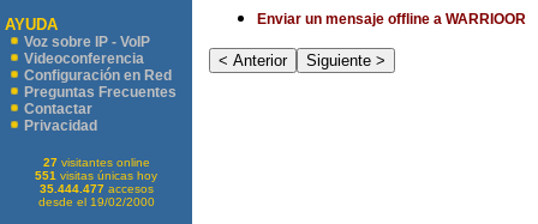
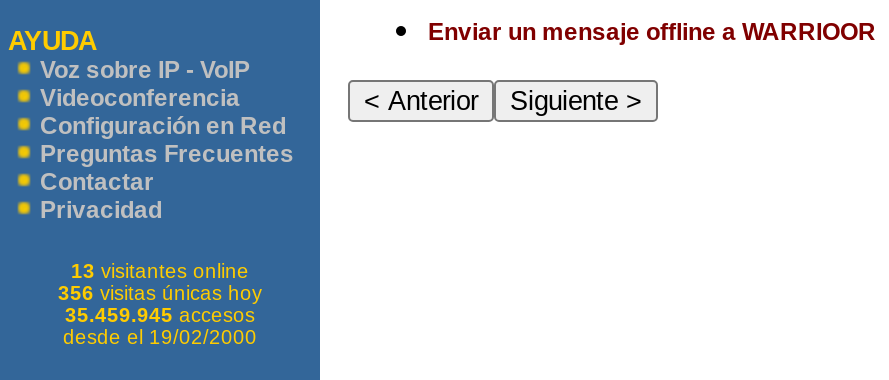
- 27 visitantes online
+ 13 visitantes online

- 551 visitas únicas hoy
+ 356 visitas únicas hoy

- 35.444.477 accesos
+ 35.459.945 accesos
